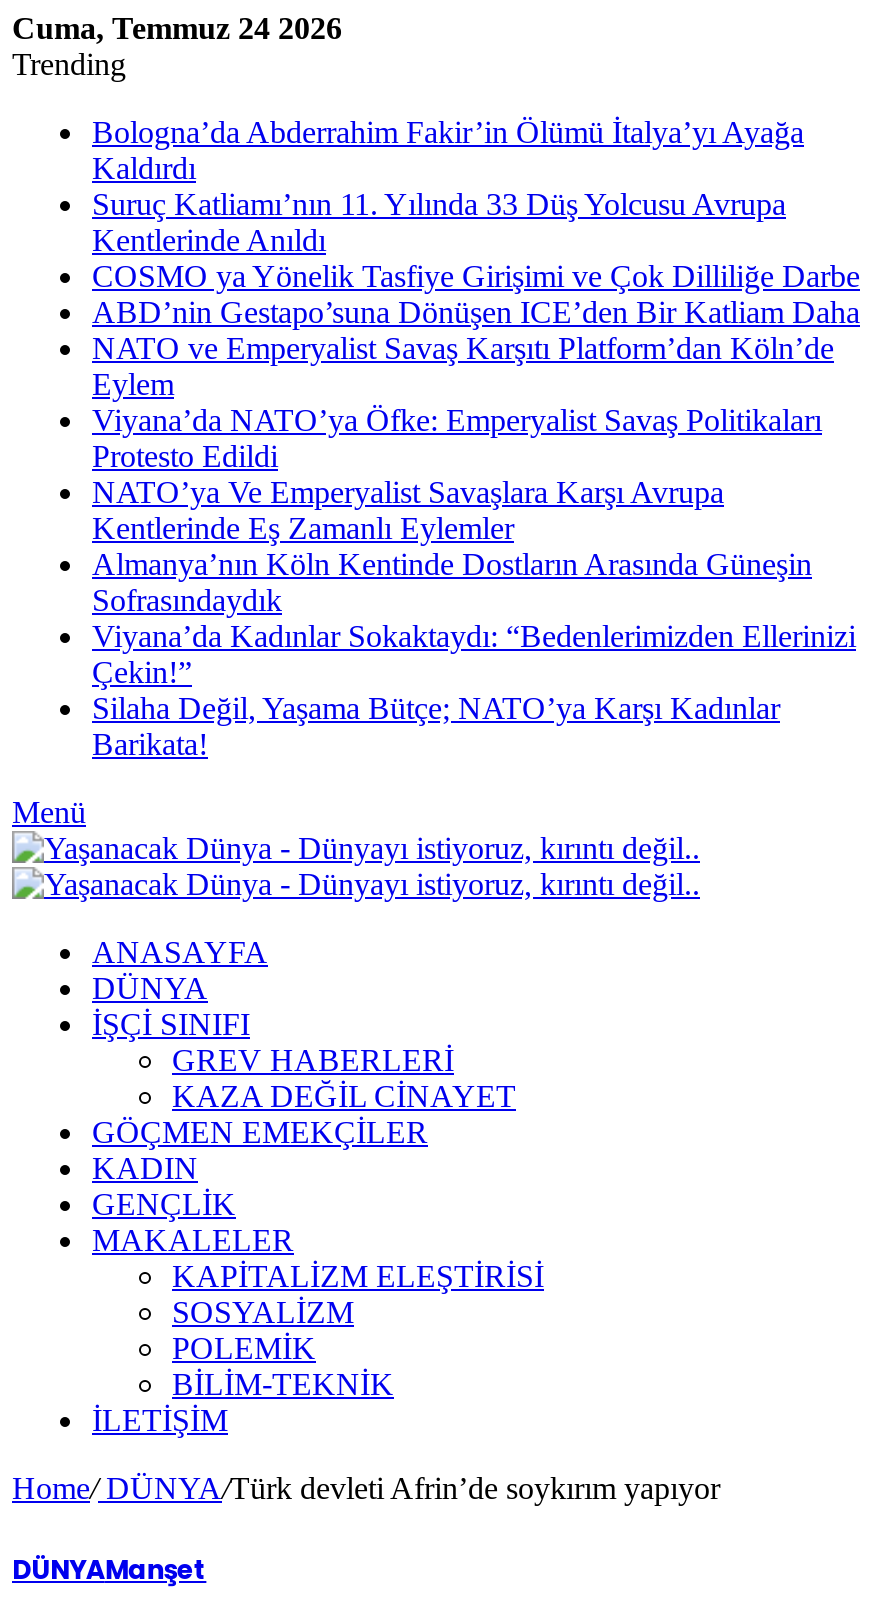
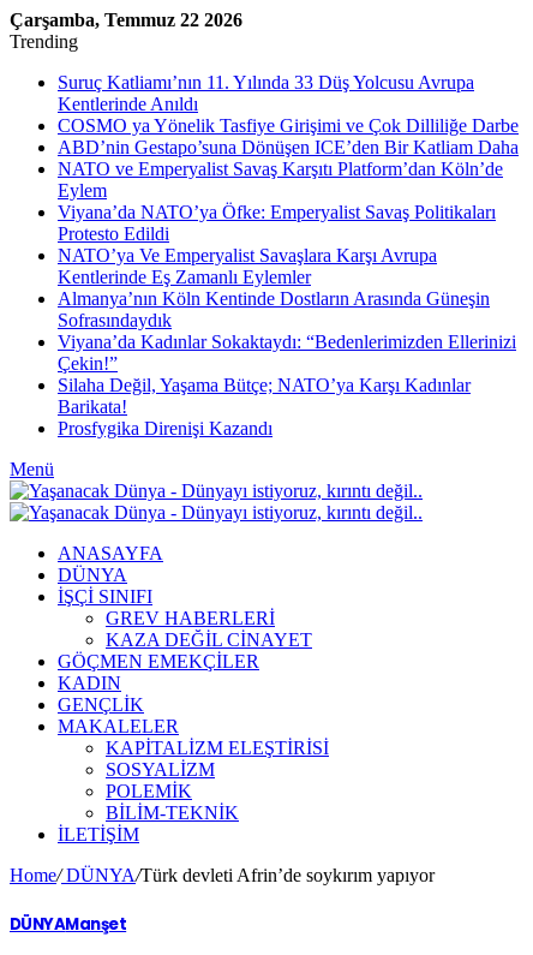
- Cuma, Temmuz 24 2026
+ Çarşamba, Temmuz 22 2026

- Bologna’da Abderrahim Fakir’in Ölümü İtalya’yı Ayağa
- Kaldırdı

moved up: Suruç Katliamı’nın 11. Yılında 33 Düş Yolcusu Avrupa | Kentlerinde Anıldı | COSMO ya Yönelik Tasfiye Girişimi ve Çok Dilliliğe Darbe | ... | Silaha Değil, Yaşama Bütçe; NATO’ya Karşı Kadınlar | Barikata!

+ Prosfygika Direnişi Kazandı
